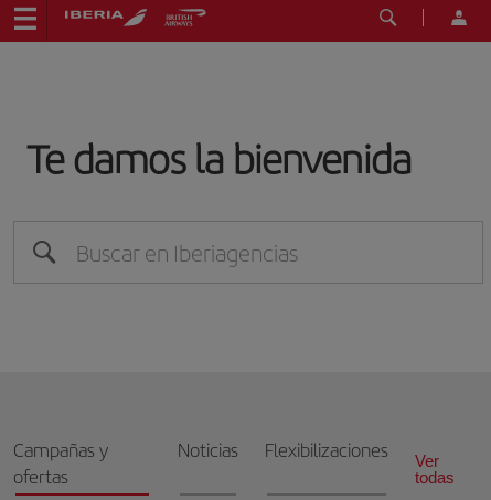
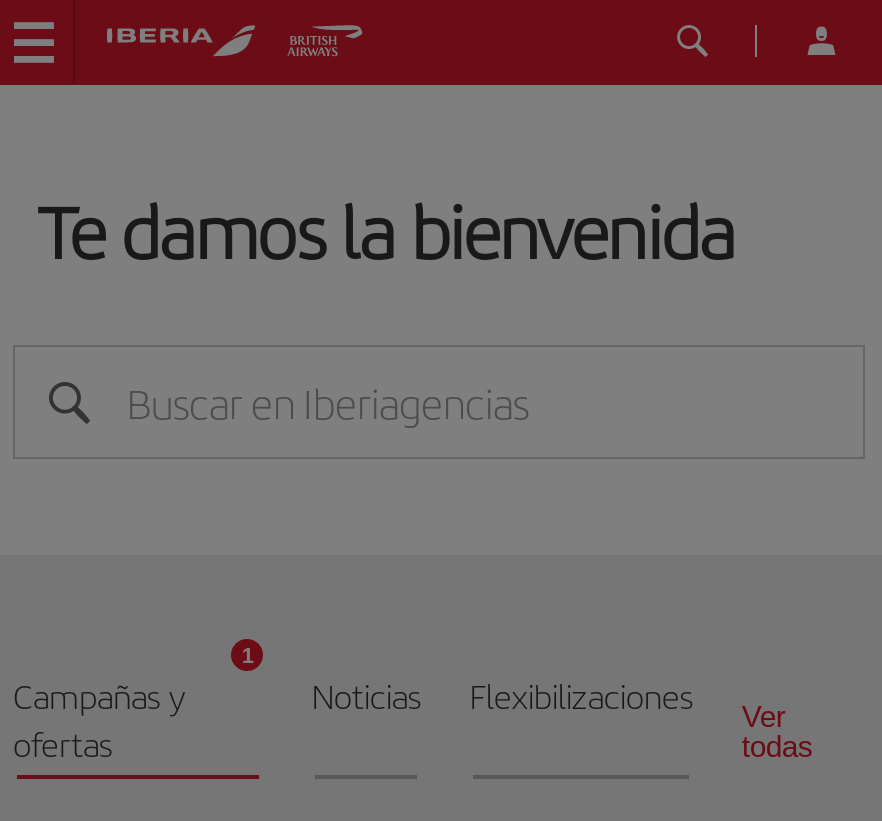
+ 1
